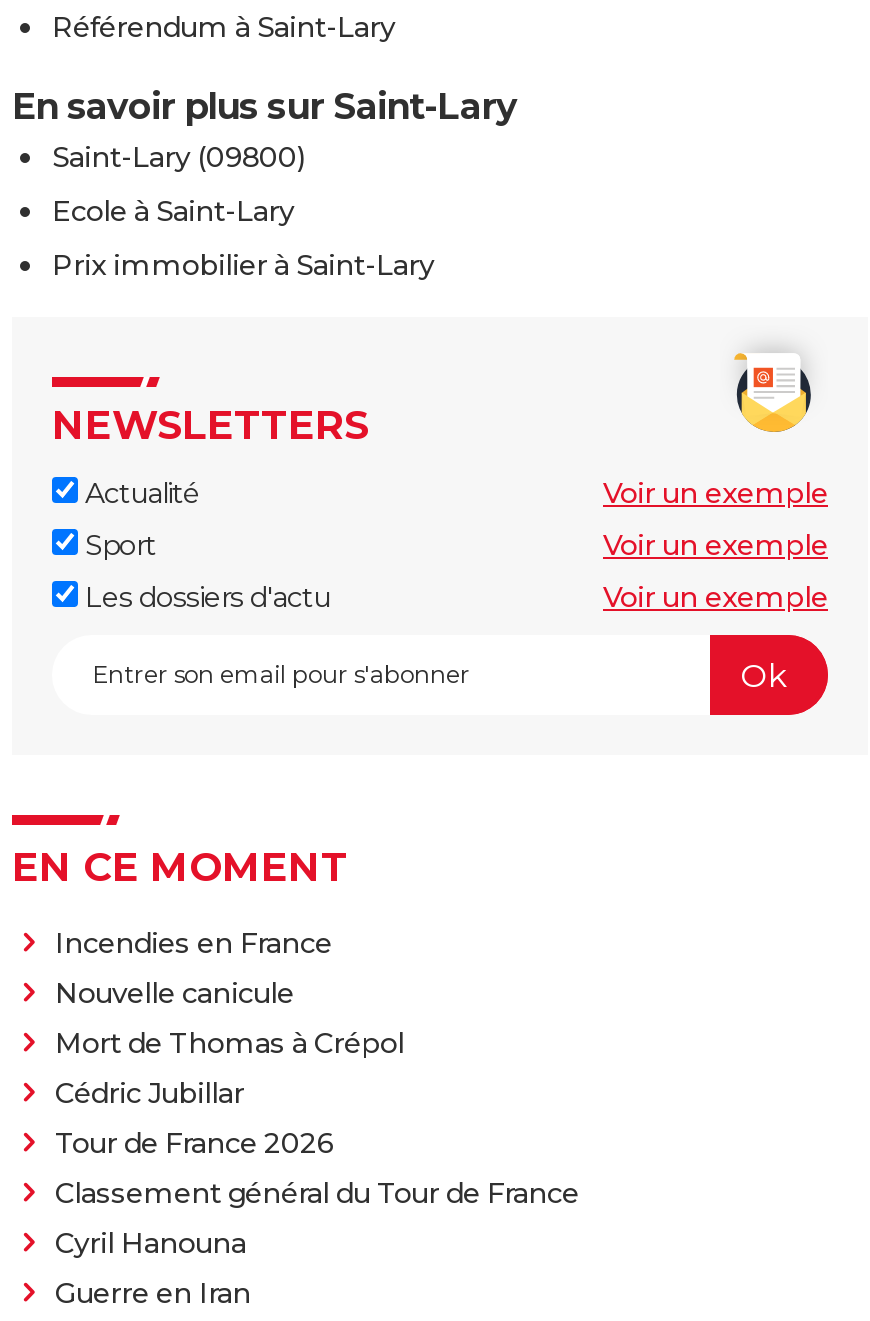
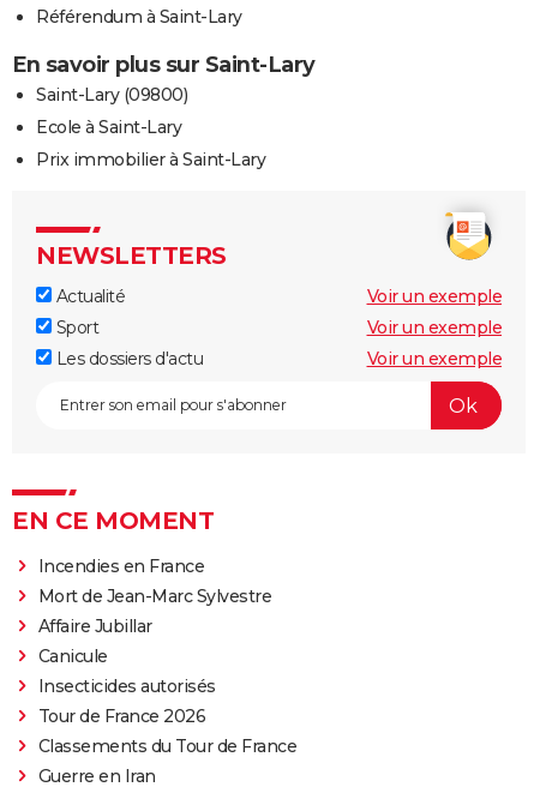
- Nouvelle canicule
- Mort de Thomas à Crépol
- Cédric Jubillar
+ Mort de Jean-Marc Sylvestre
+ Affaire Jubillar
+ Canicule
+ Insecticides autorisés

moved down: Tour de France 2026

- Classement général du Tour de France
- Cyril Hanouna
+ Classements du Tour de France
